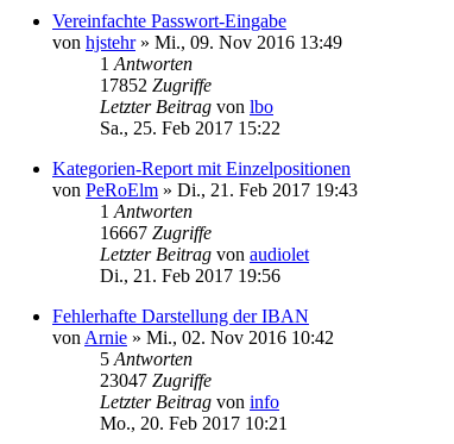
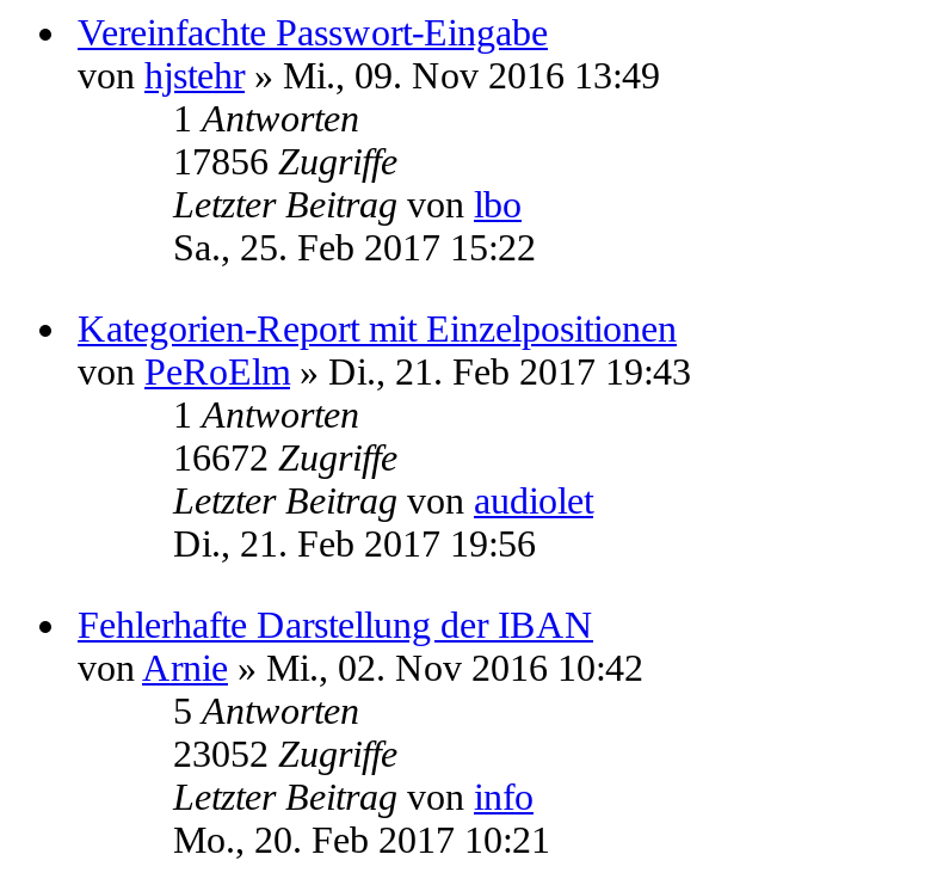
- 17852 Zugriffe
+ 17856 Zugriffe

- 16667 Zugriffe
+ 16672 Zugriffe

- 23047 Zugriffe
+ 23052 Zugriffe
